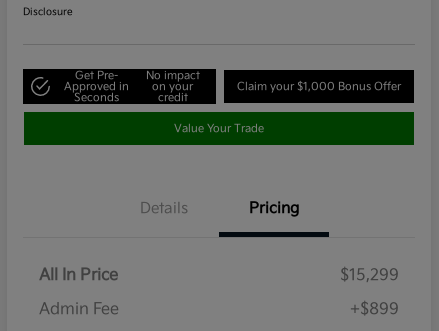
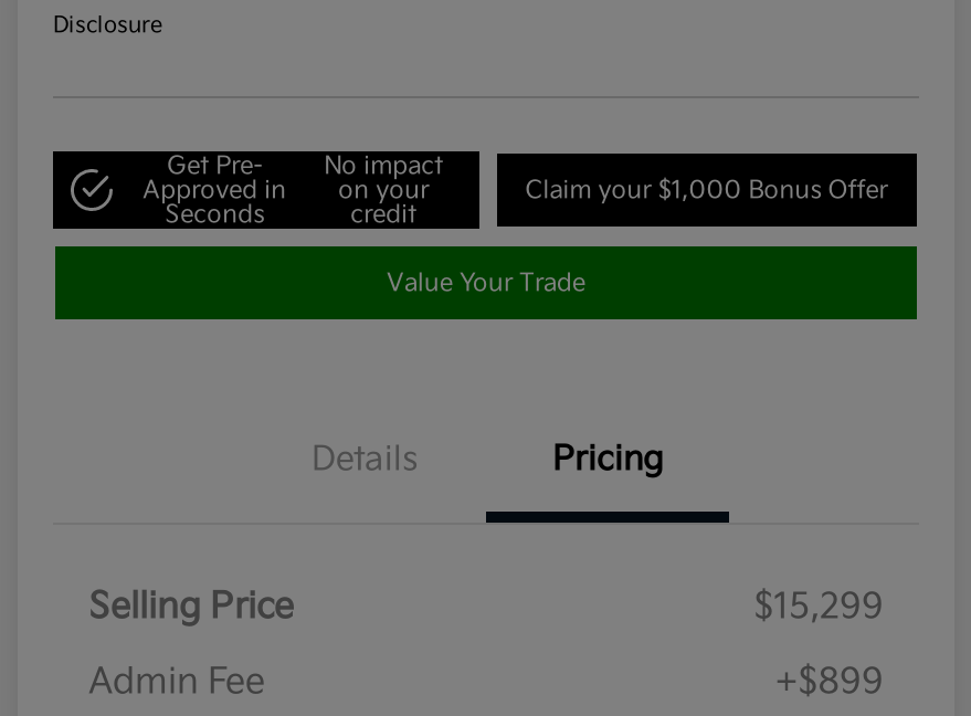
- All In Price
+ Selling Price
